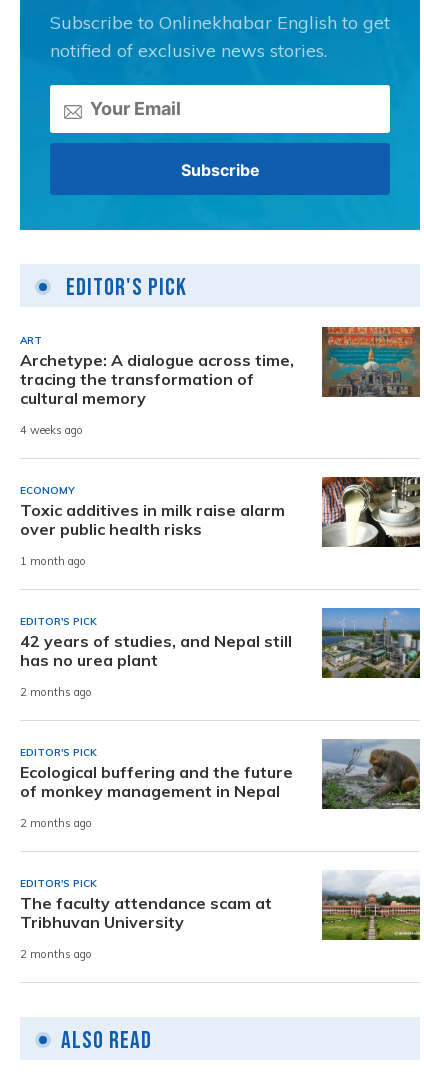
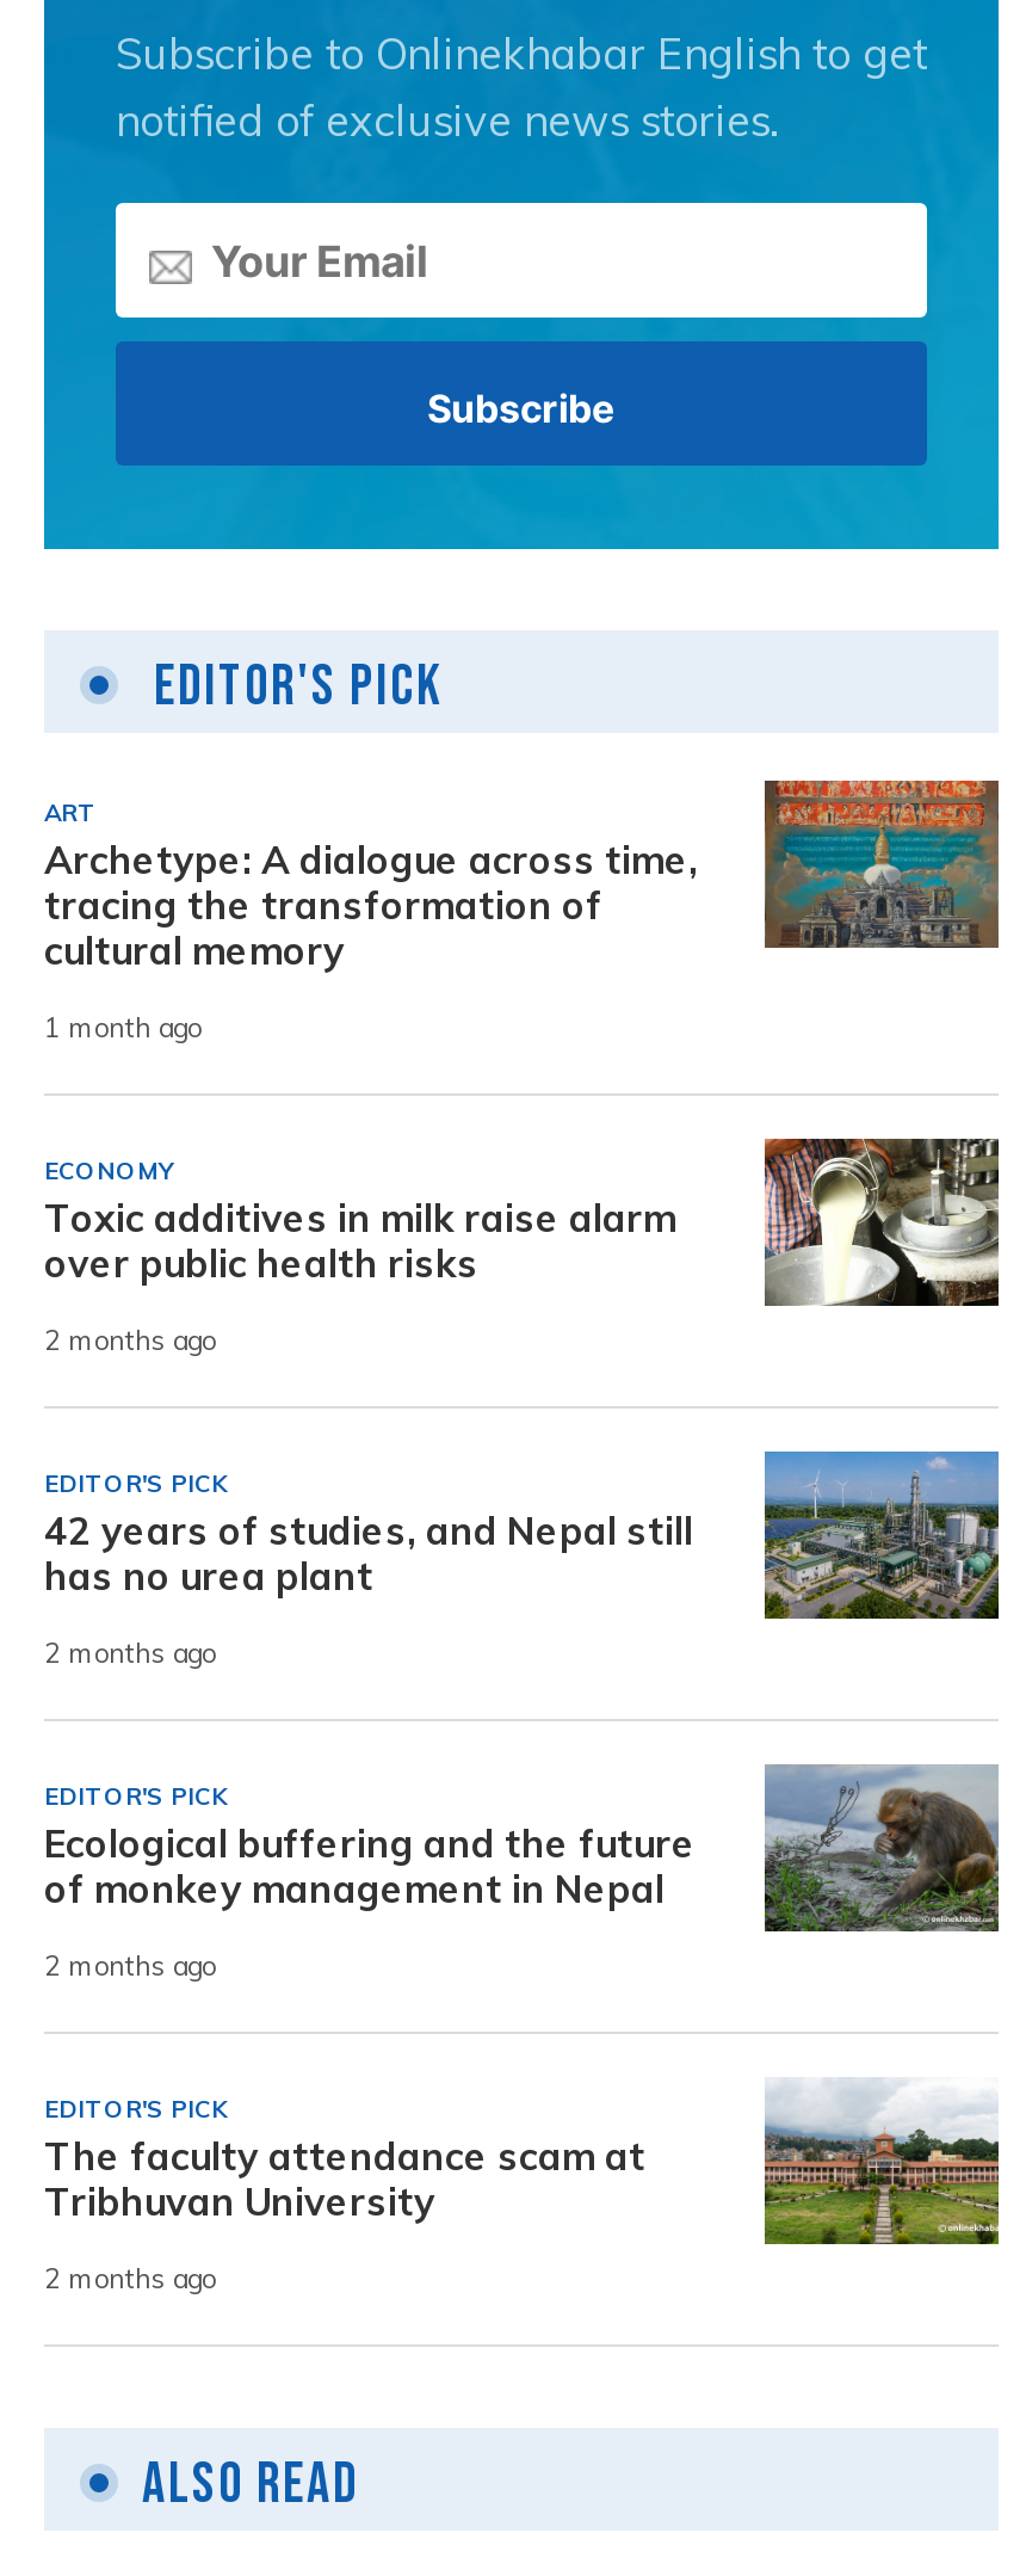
- 4 weeks ago
+ 1 month ago

- 1 month ago
+ 2 months ago
